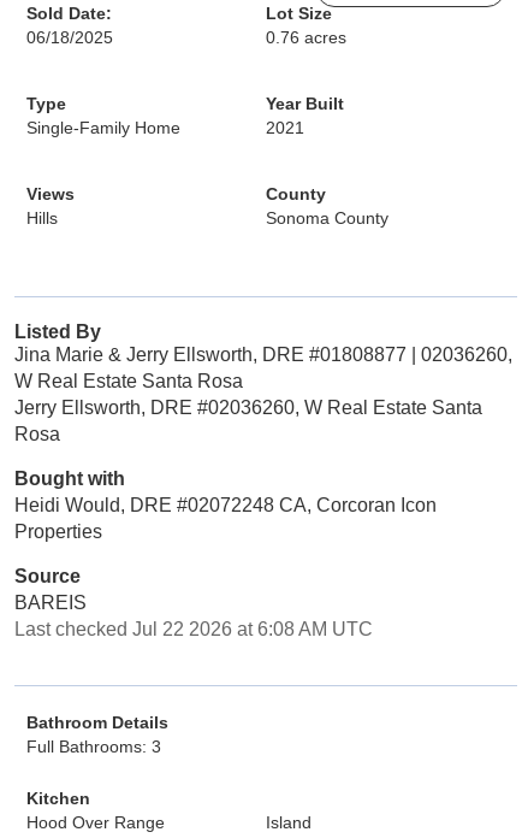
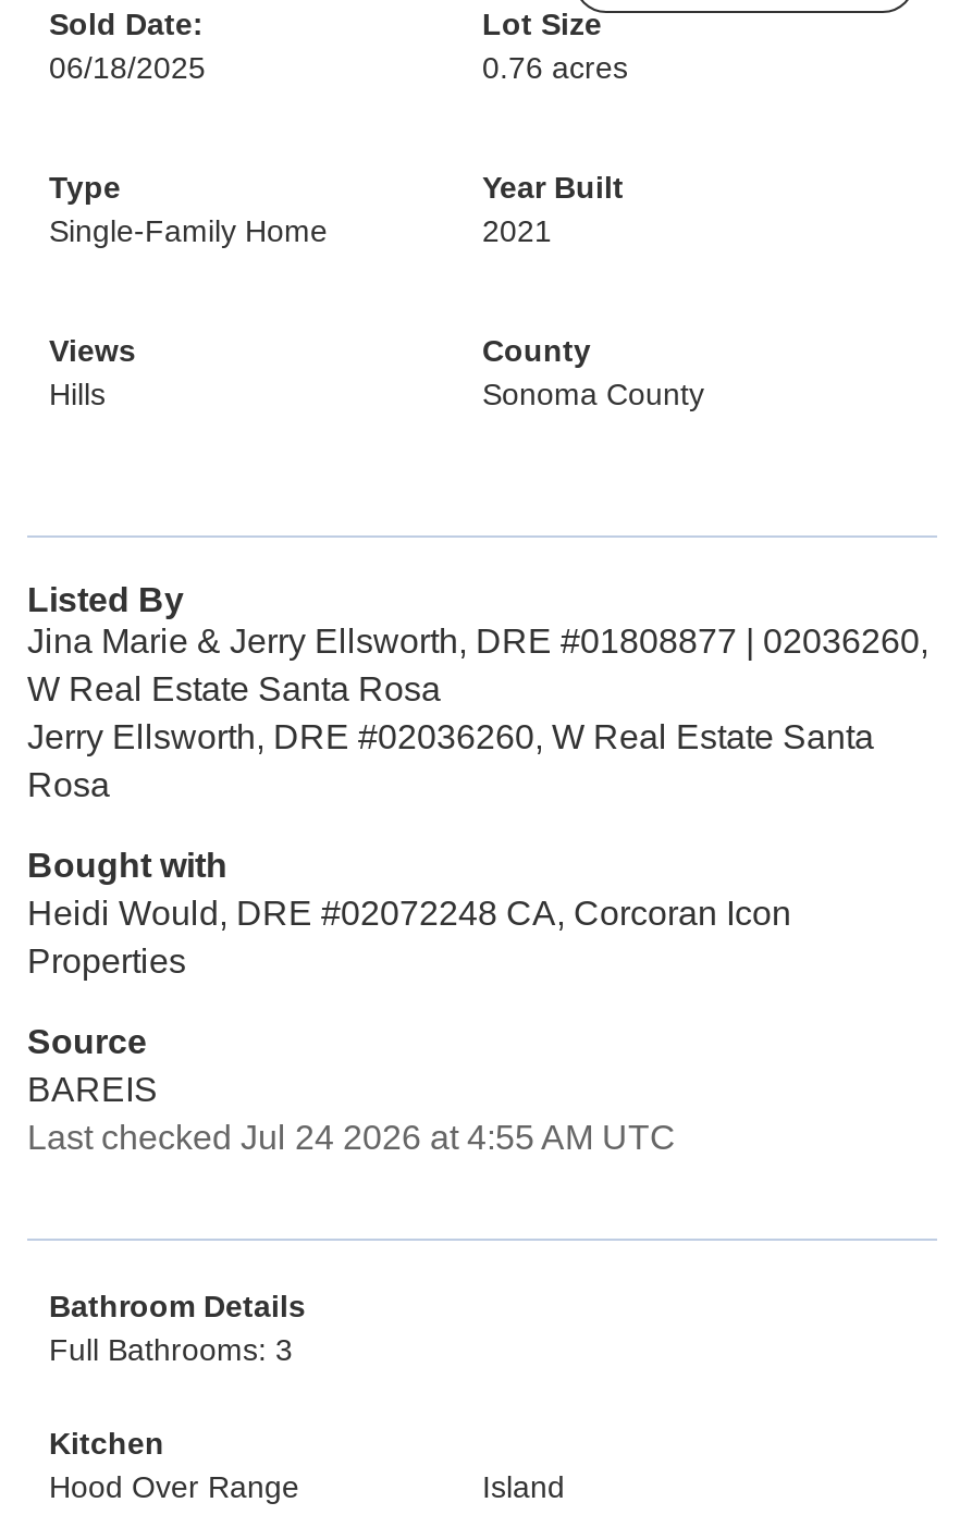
- Last checked Jul 22 2026 at 6:08 AM UTC
+ Last checked Jul 24 2026 at 4:55 AM UTC
